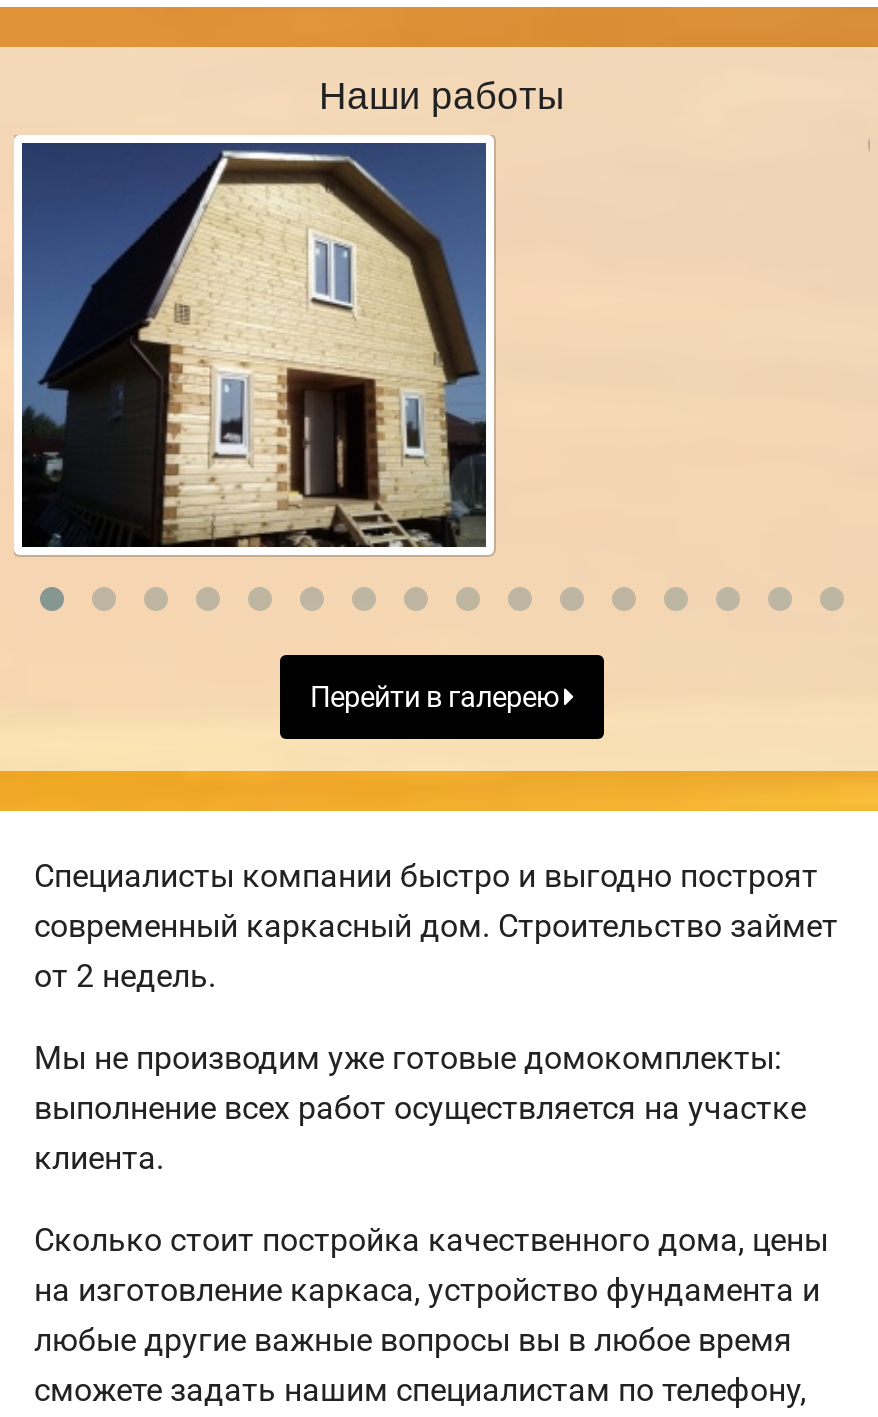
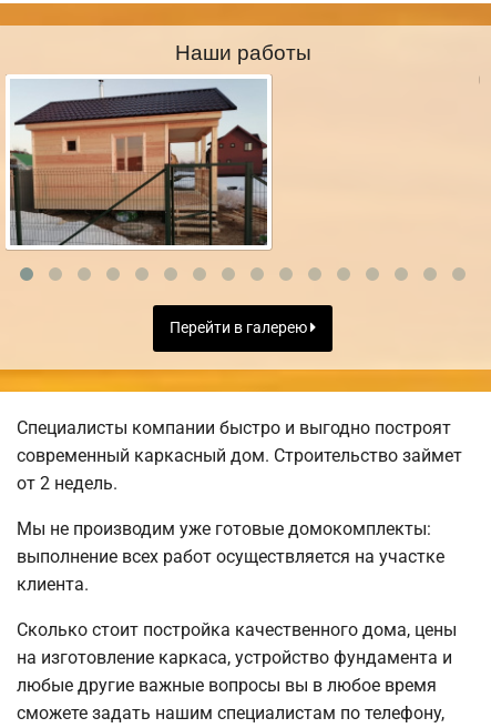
- [image]
+ [image]
